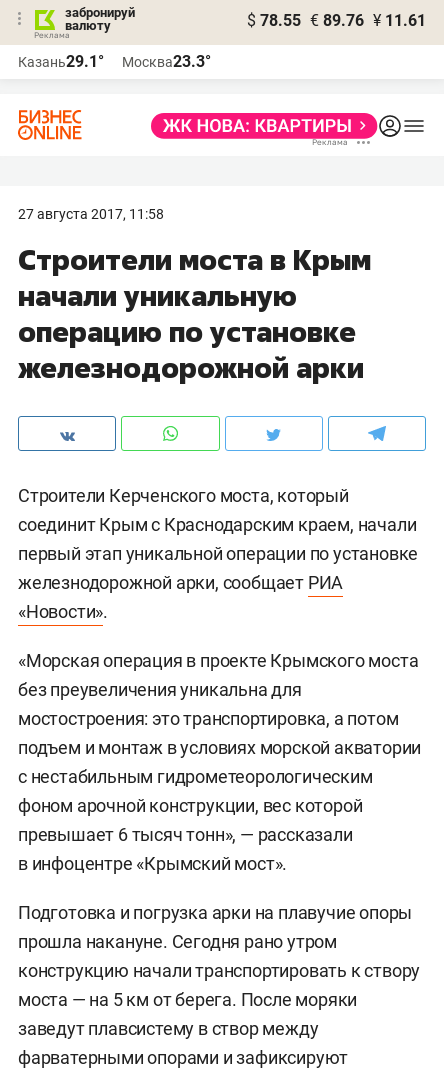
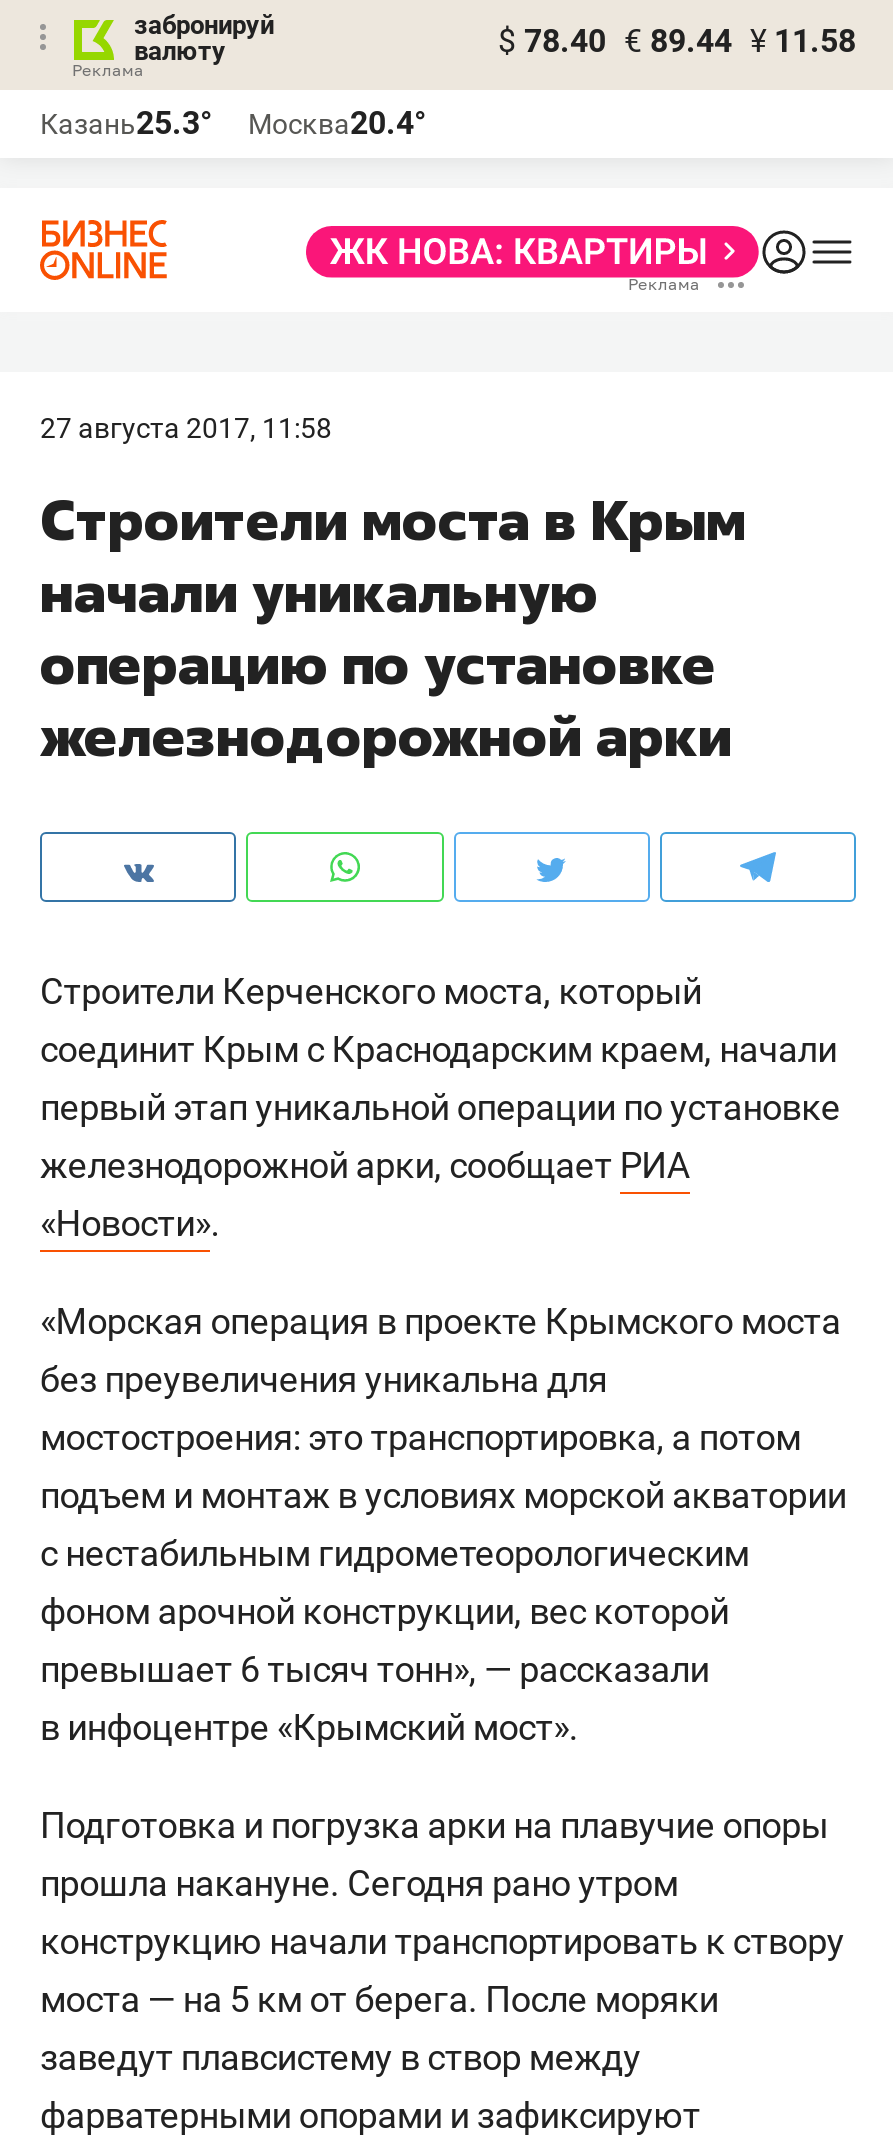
- $ 78.55 € 89.76 ¥ 11.61
+ $ 78.40 € 89.44 ¥ 11.58

- Казань29.1°
+ Казань25.3°

- Москва23.3°
+ Москва20.4°
